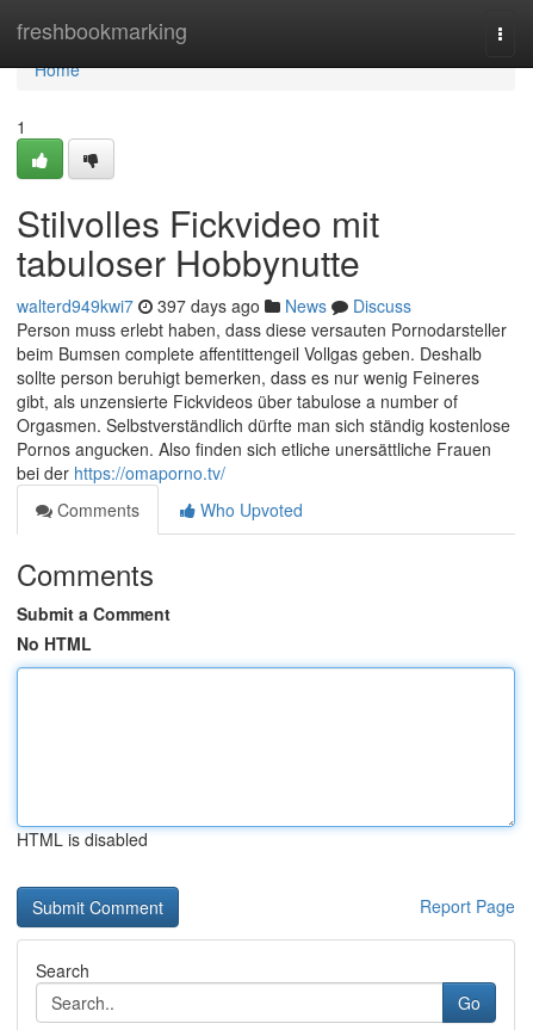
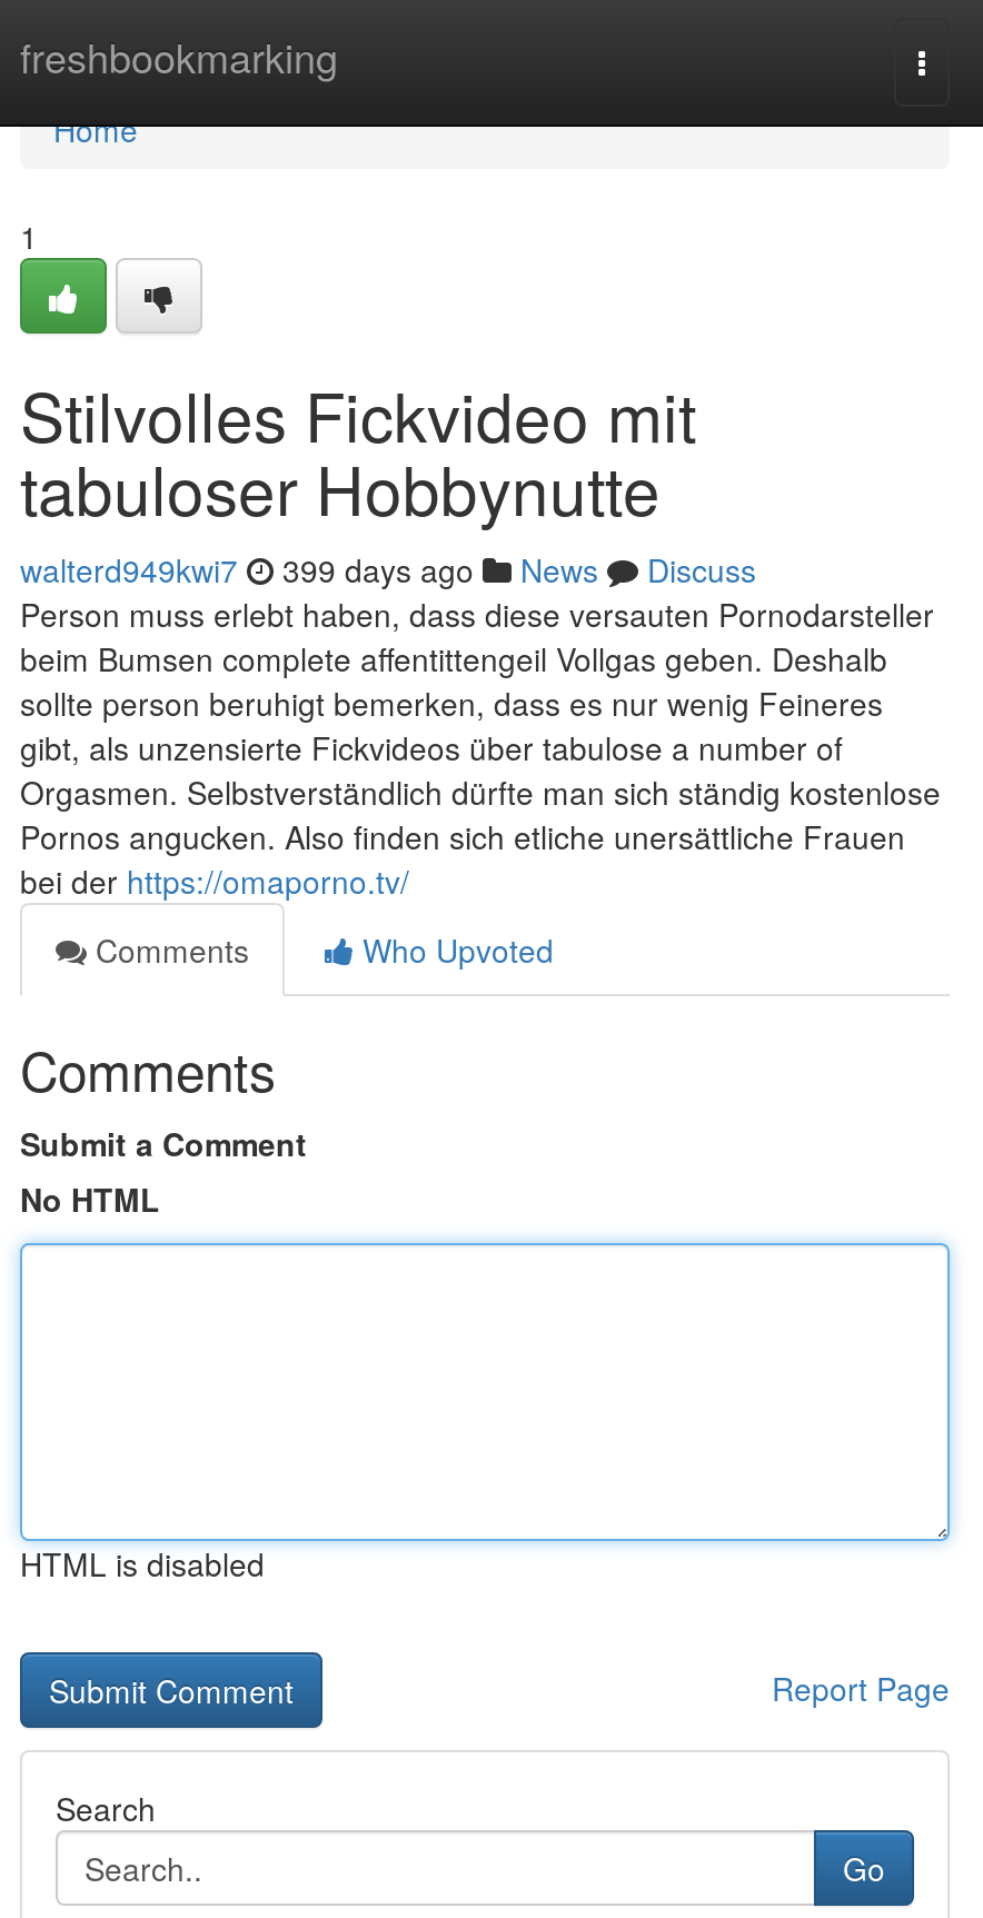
- walterd949kwi7 397 days ago News Discuss
+ walterd949kwi7 399 days ago News Discuss
